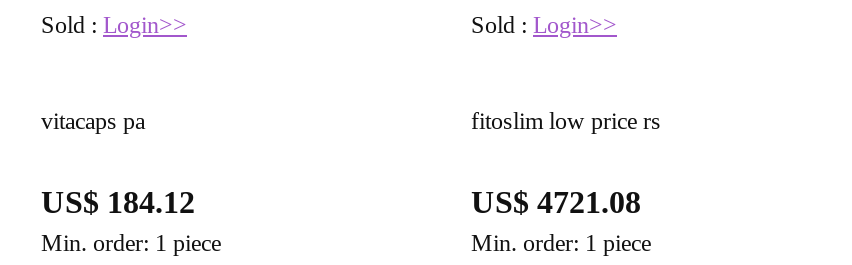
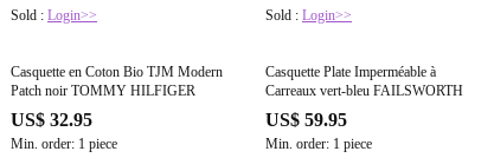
- vitacaps pa
+ Casquette en Coton Bio TJM Modern
+ Patch noir TOMMY HILFIGER

- fitoslim low price rs
+ Casquette Plate Imperméable à
+ Carreaux vert-bleu FAILSWORTH

- US$ 184.12
+ US$ 32.95

- US$ 4721.08
+ US$ 59.95
